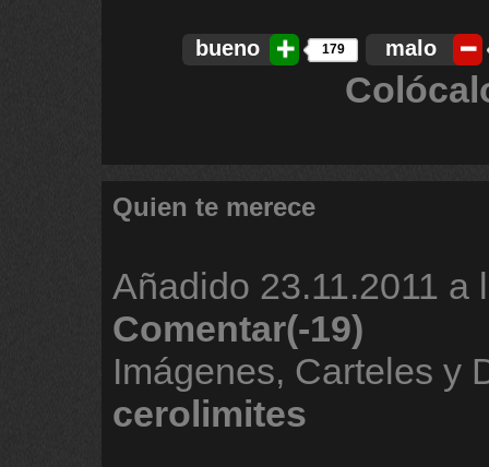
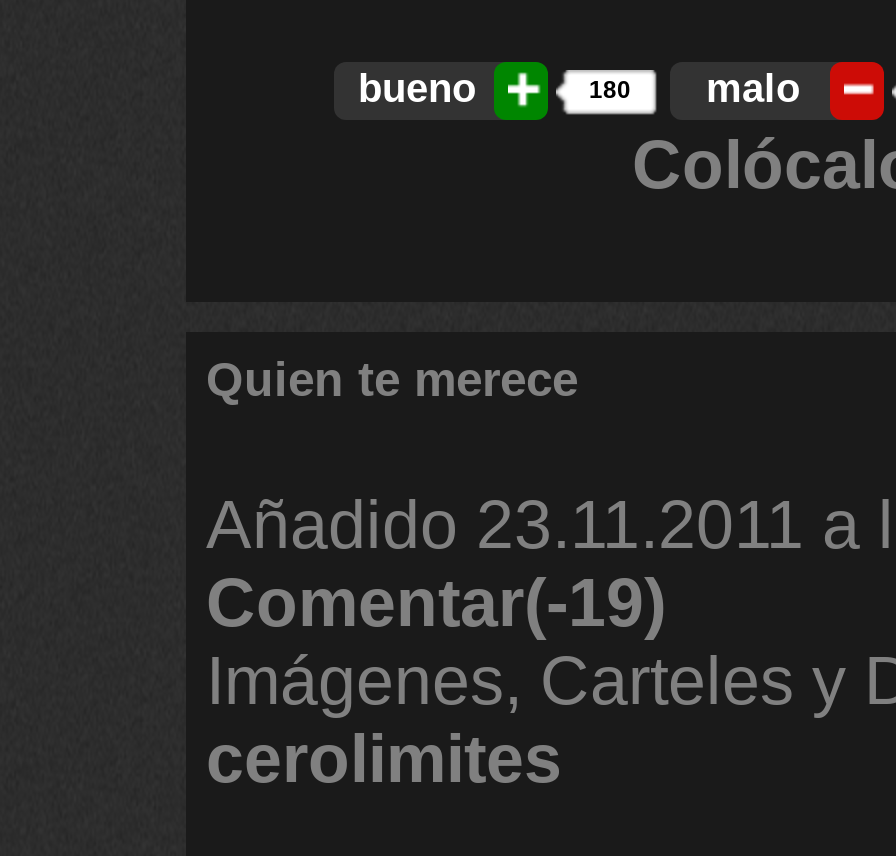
- 179
+ 180
